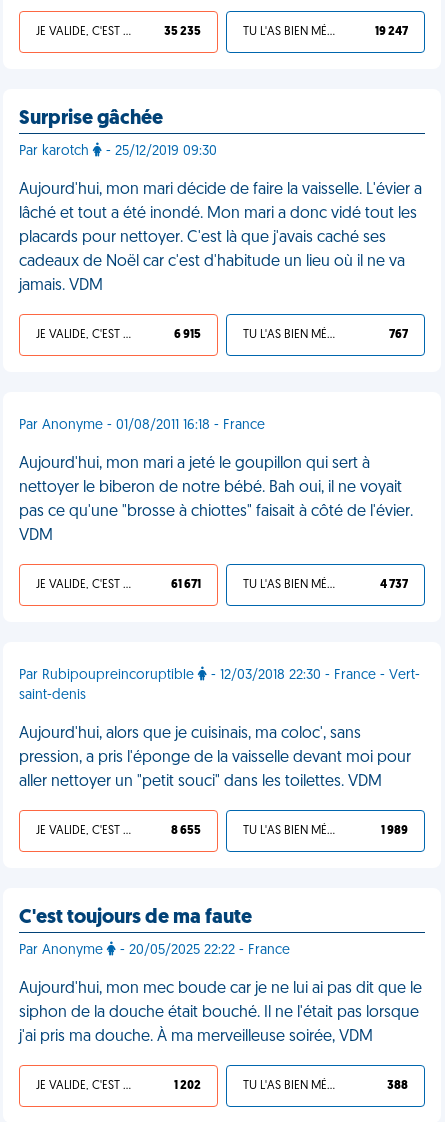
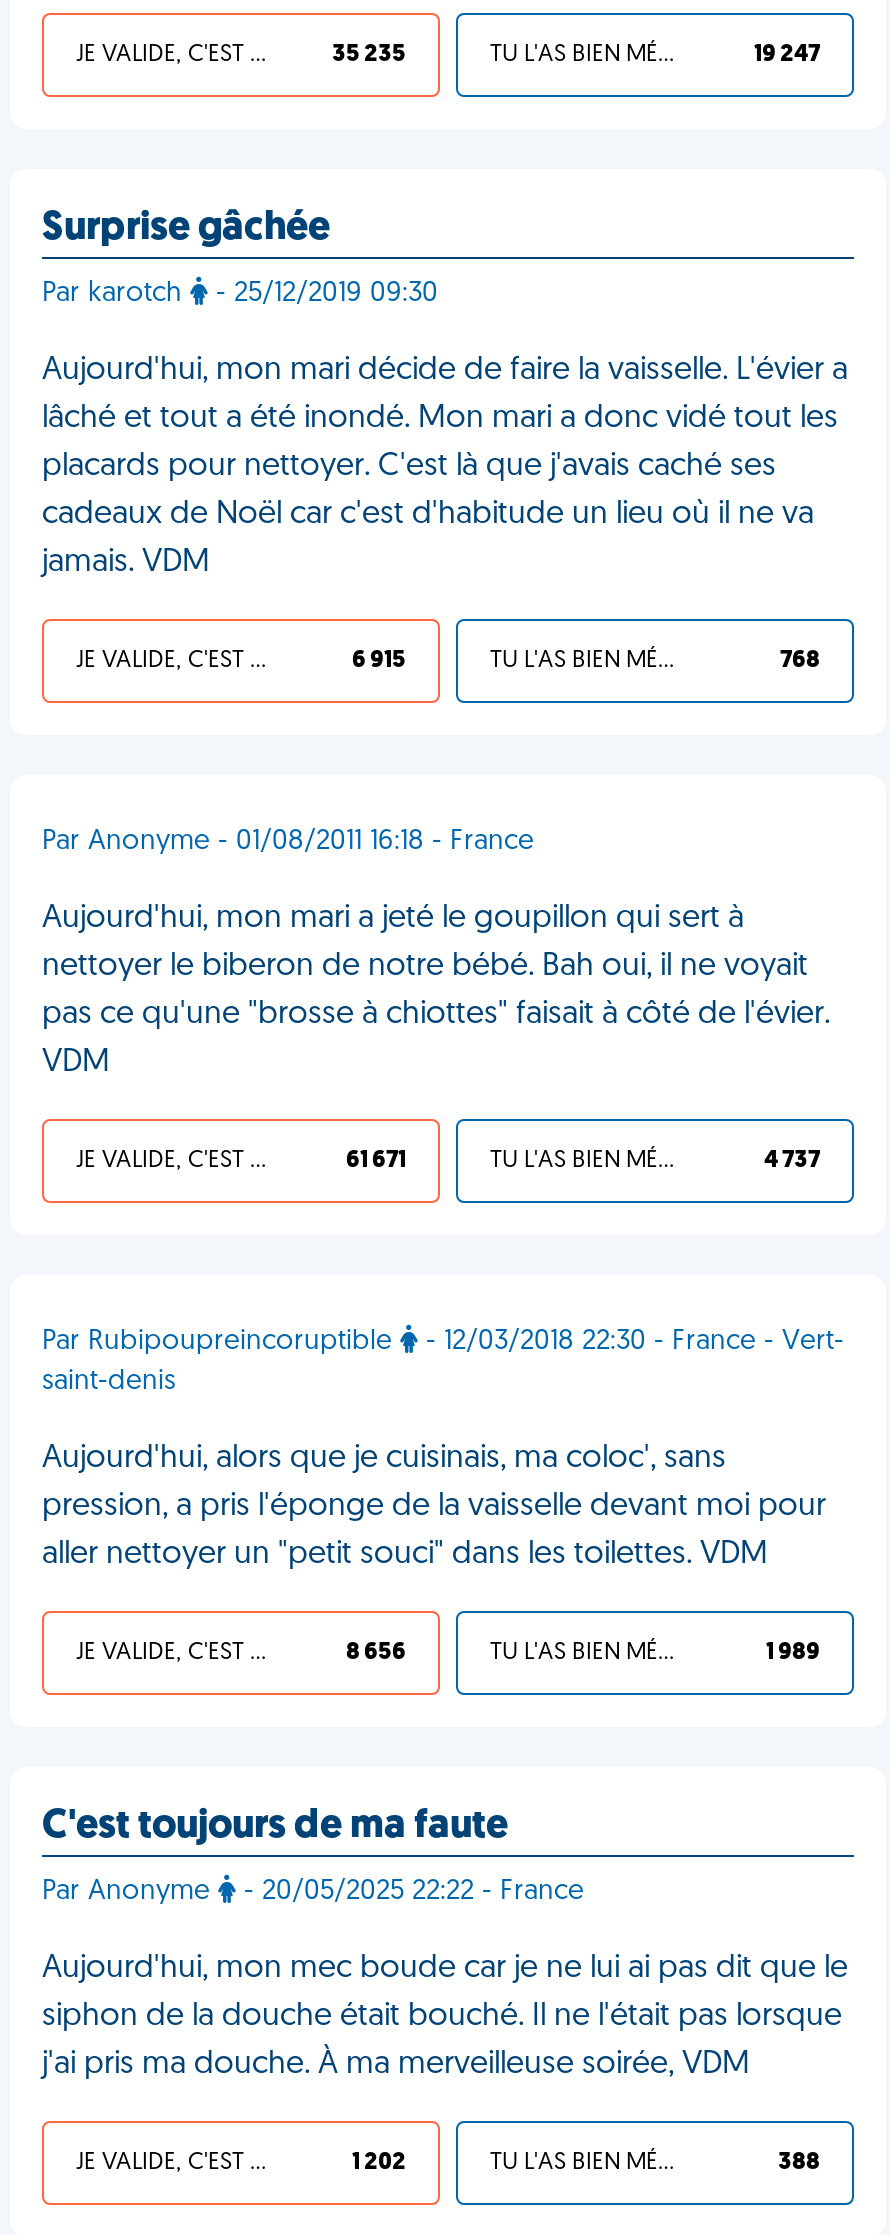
- 767
+ 768

- 8 655
+ 8 656
